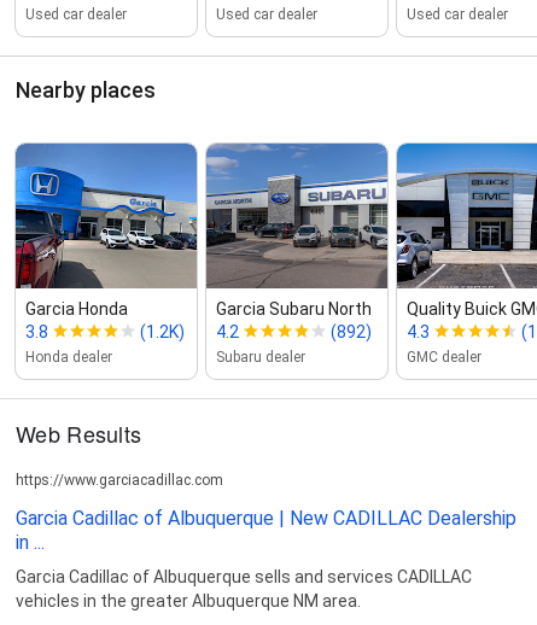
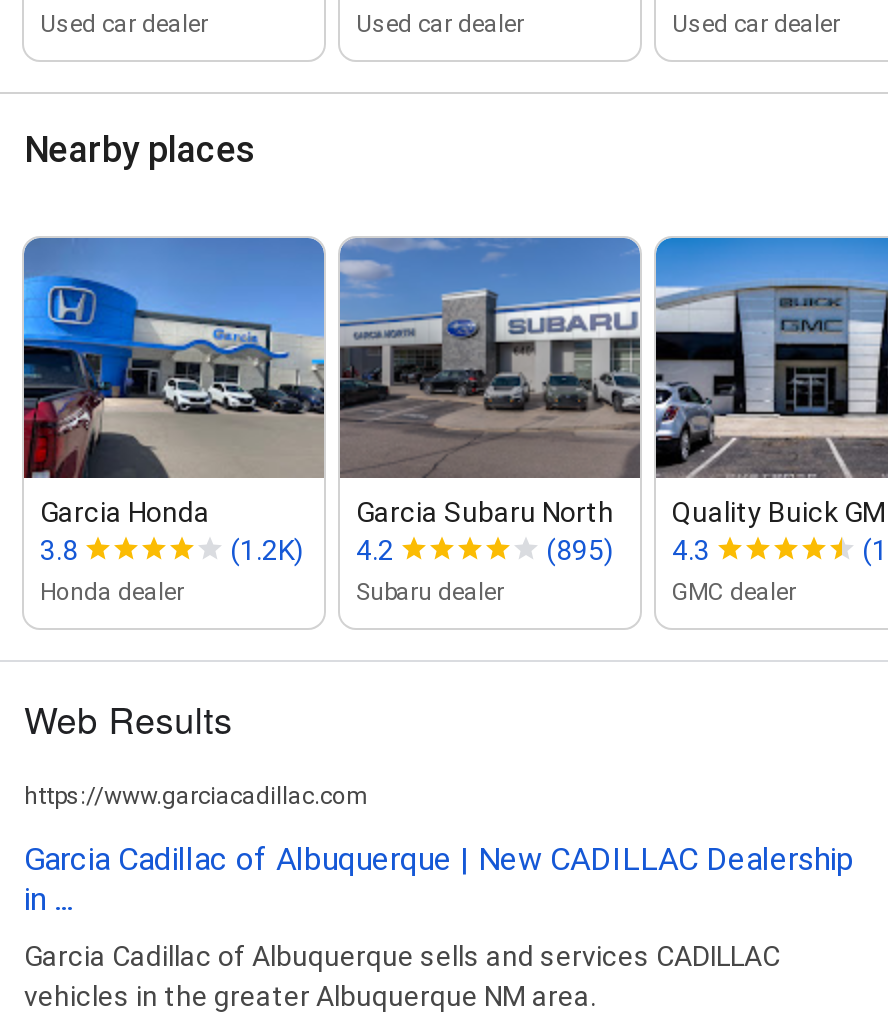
- (892) 4.3
+ (895) 4.3
